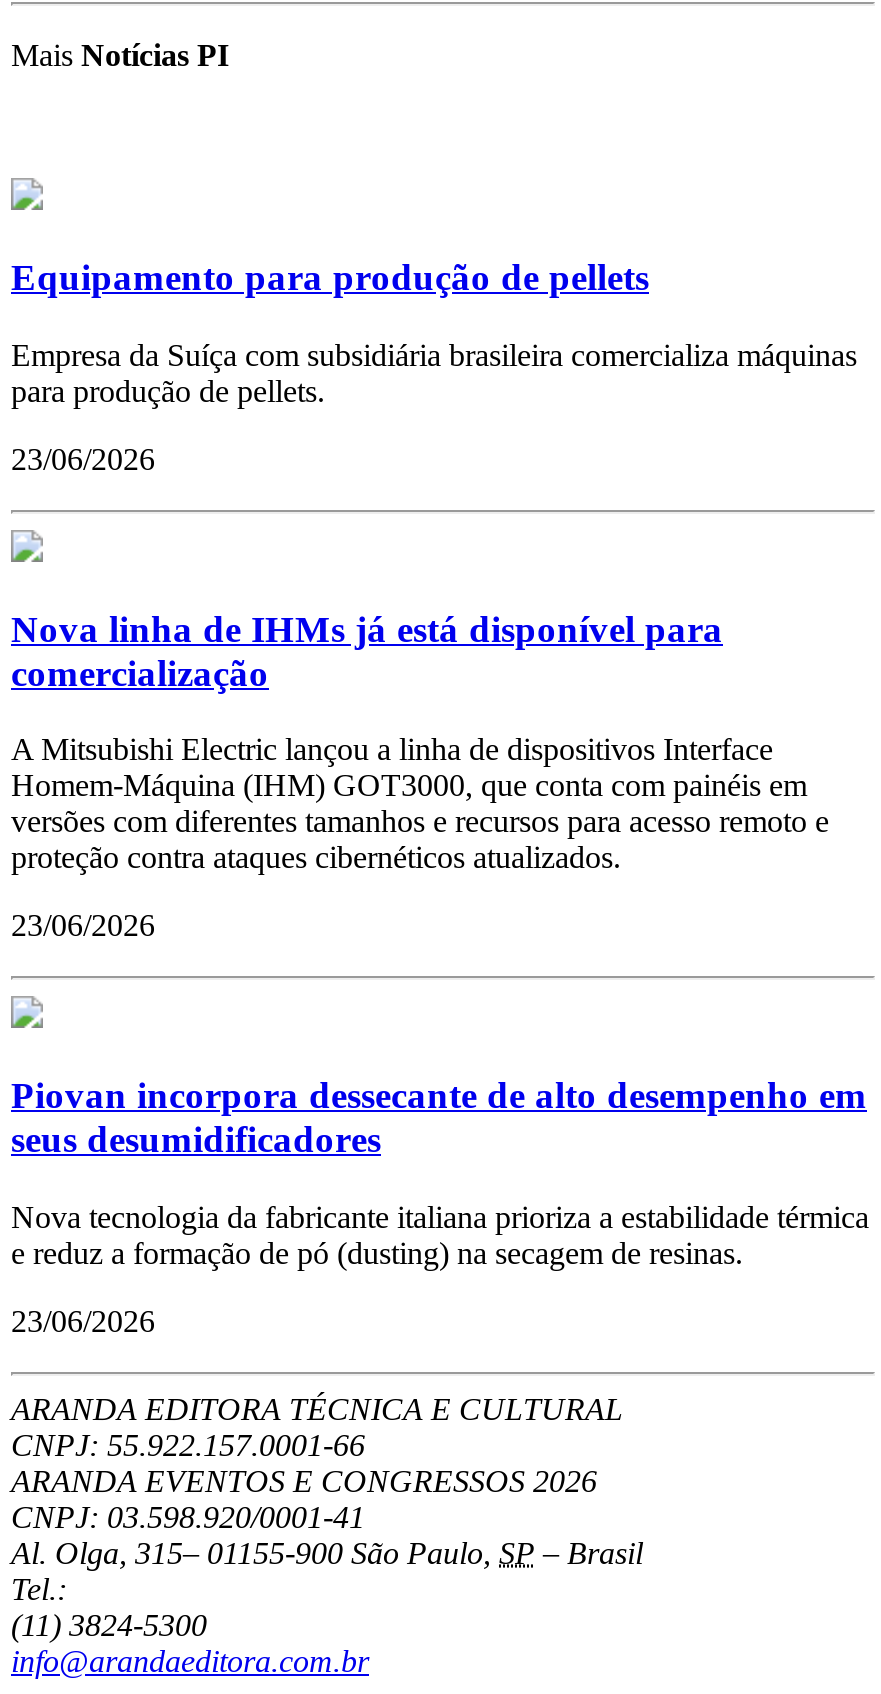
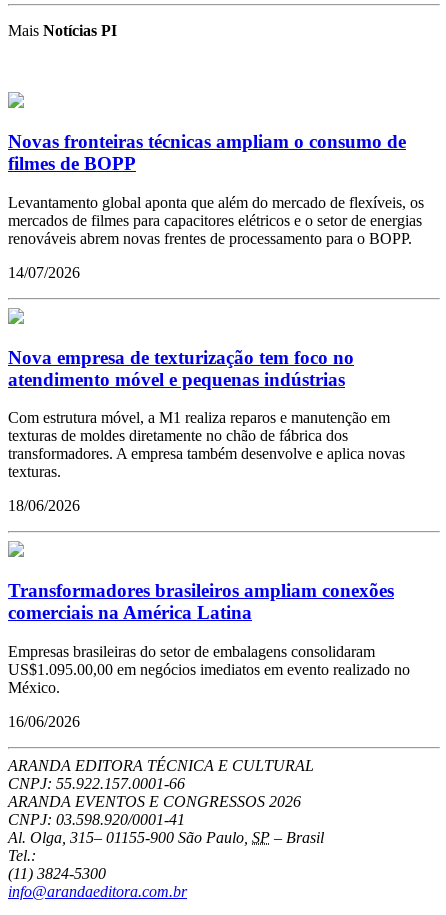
- Equipamento para produção de pellets
+ Novas fronteiras técnicas ampliam o consumo de
+ filmes de BOPP

- Empresa da Suíça com subsidiária brasileira comercializa máquinas
- para produção de pellets.
+ Levantamento global aponta que além do mercado de flexíveis, os
+ mercados de filmes para capacitores elétricos e o setor de energias
+ renováveis abrem novas frentes de processamento para o BOPP.

- 23/06/2026
+ 14/07/2026

- Nova linha de IHMs já está disponível para
- comercialização
+ Nova empresa de texturização tem foco no
+ atendimento móvel e pequenas indústrias

- A Mitsubishi Electric lançou a linha de dispositivos Interface
- Homem-Máquina (IHM) GOT3000, que conta com painéis em
- versões com diferentes tamanhos e recursos para acesso remoto e
- proteção contra ataques cibernéticos atualizados.
+ Com estrutura móvel, a M1 realiza reparos e manutenção em
+ texturas de moldes diretamente no chão de fábrica dos
+ transformadores. A empresa também desenvolve e aplica novas
+ texturas.

- 23/06/2026
+ 18/06/2026

- Piovan incorpora dessecante de alto desempenho em
- seus desumidificadores
+ Transformadores brasileiros ampliam conexões
+ comerciais na América Latina

- Nova tecnologia da fabricante italiana prioriza a estabilidade térmica
- e reduz a formação de pó (dusting) na secagem de resinas.
+ Empresas brasileiras do setor de embalagens consolidaram
+ US$1.095.00,00 em negócios imediatos em evento realizado no
+ México.

- 23/06/2026
+ 16/06/2026
